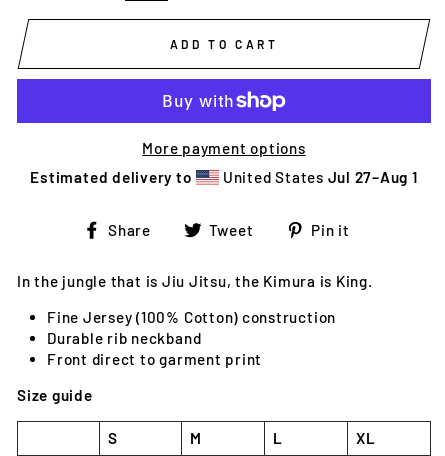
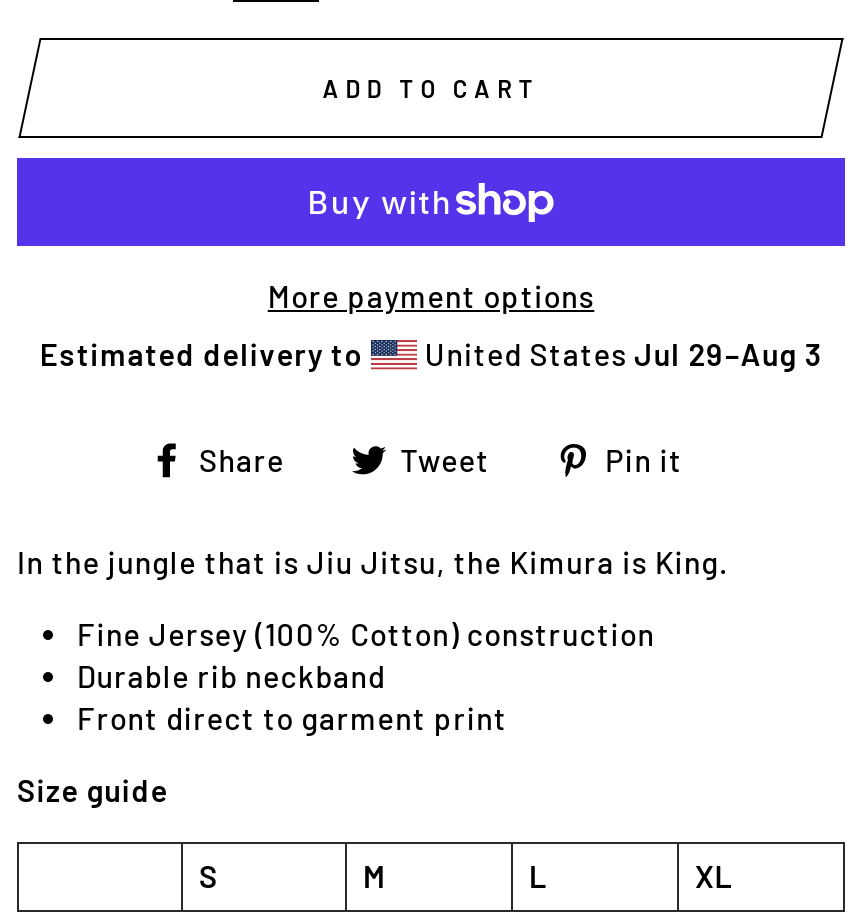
- United States Jul 27–Aug 1
+ United States Jul 29–Aug 3
